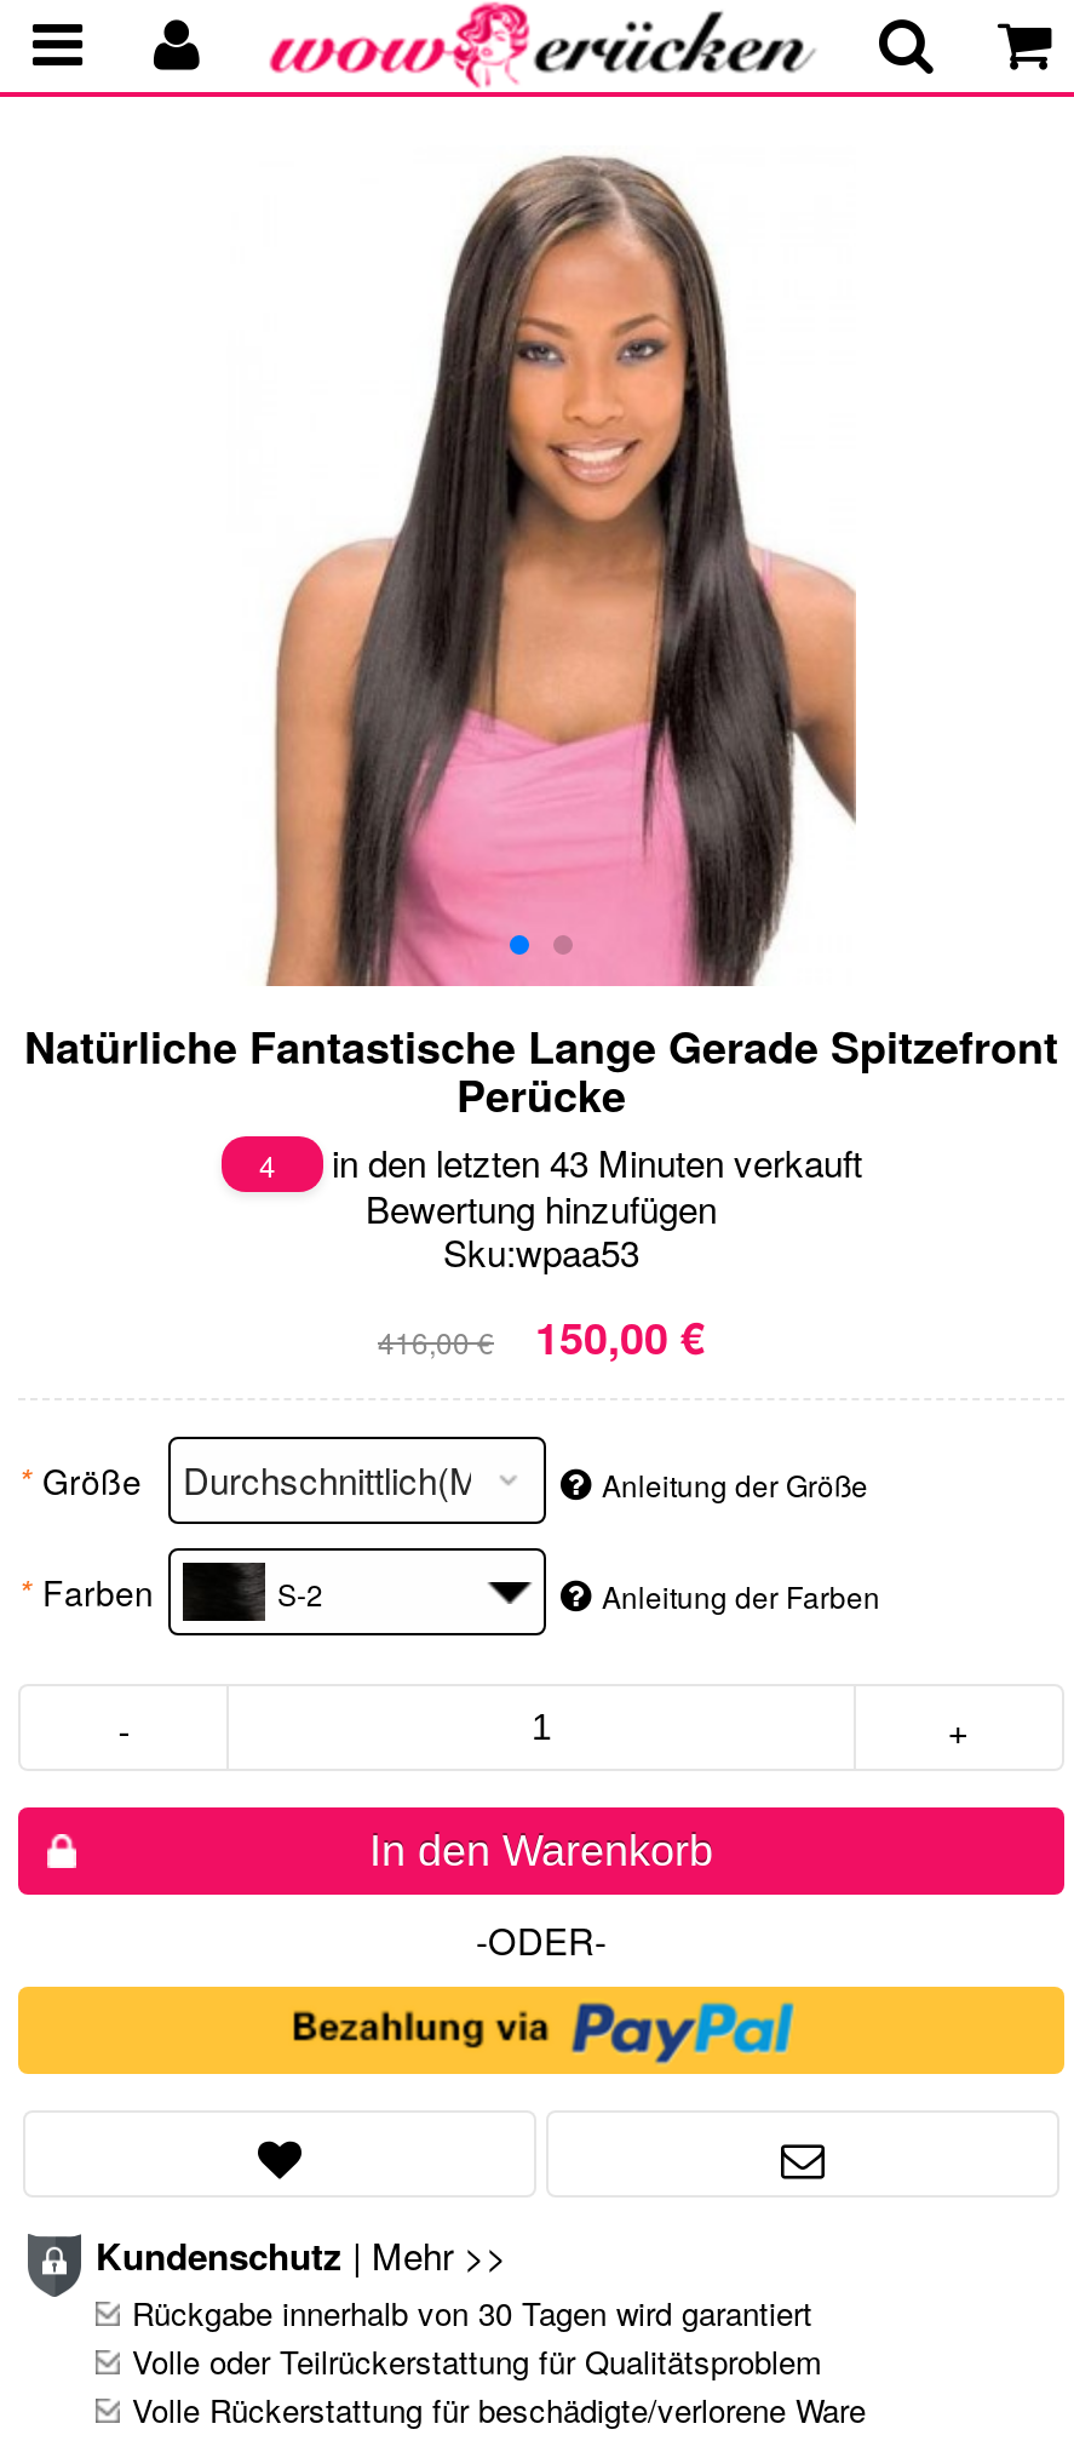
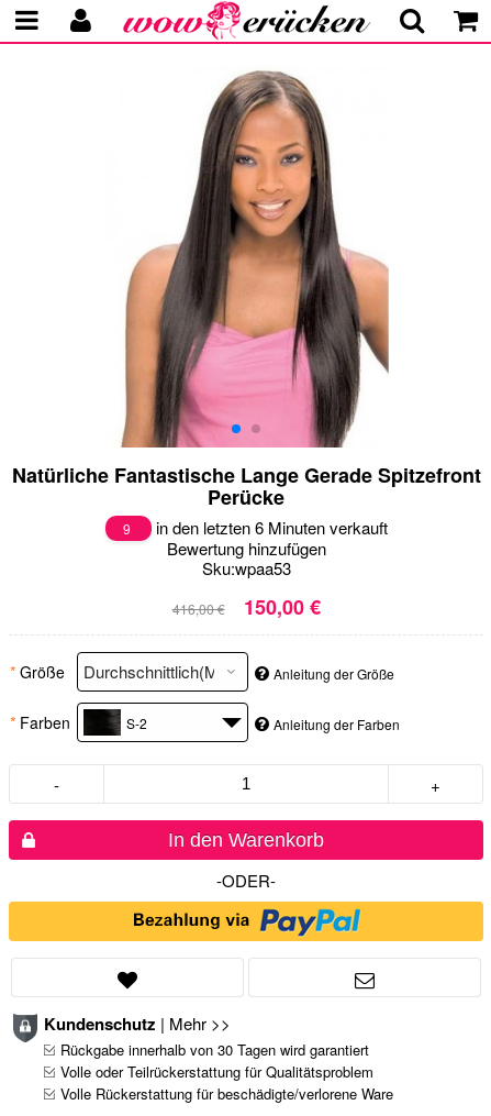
- 4
+ 9

- in den letzten 43 Minuten verkauft
+ in den letzten 6 Minuten verkauft
